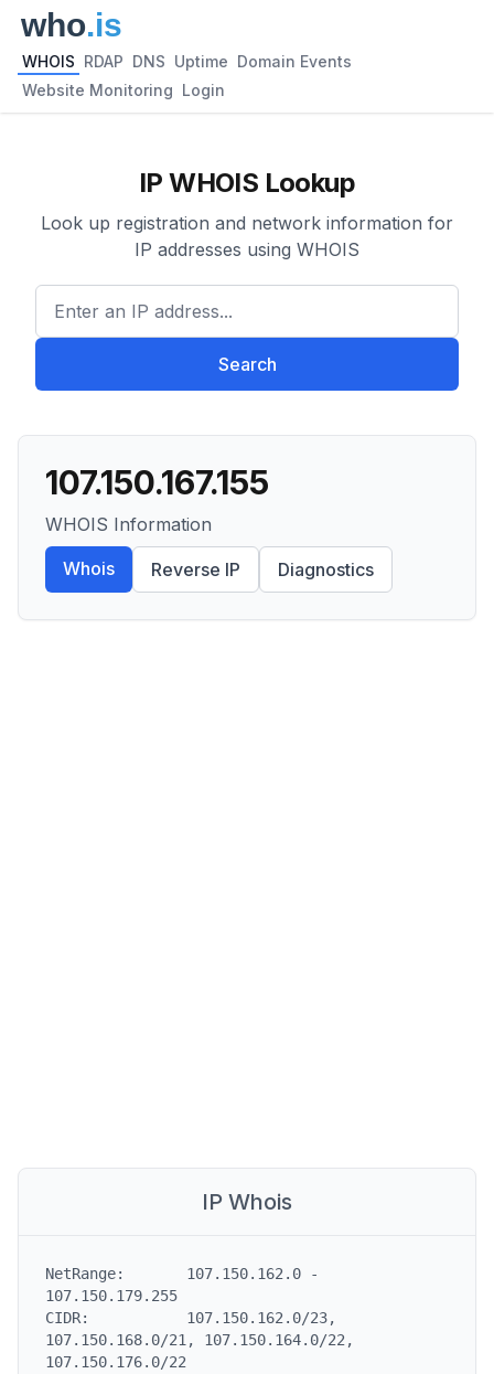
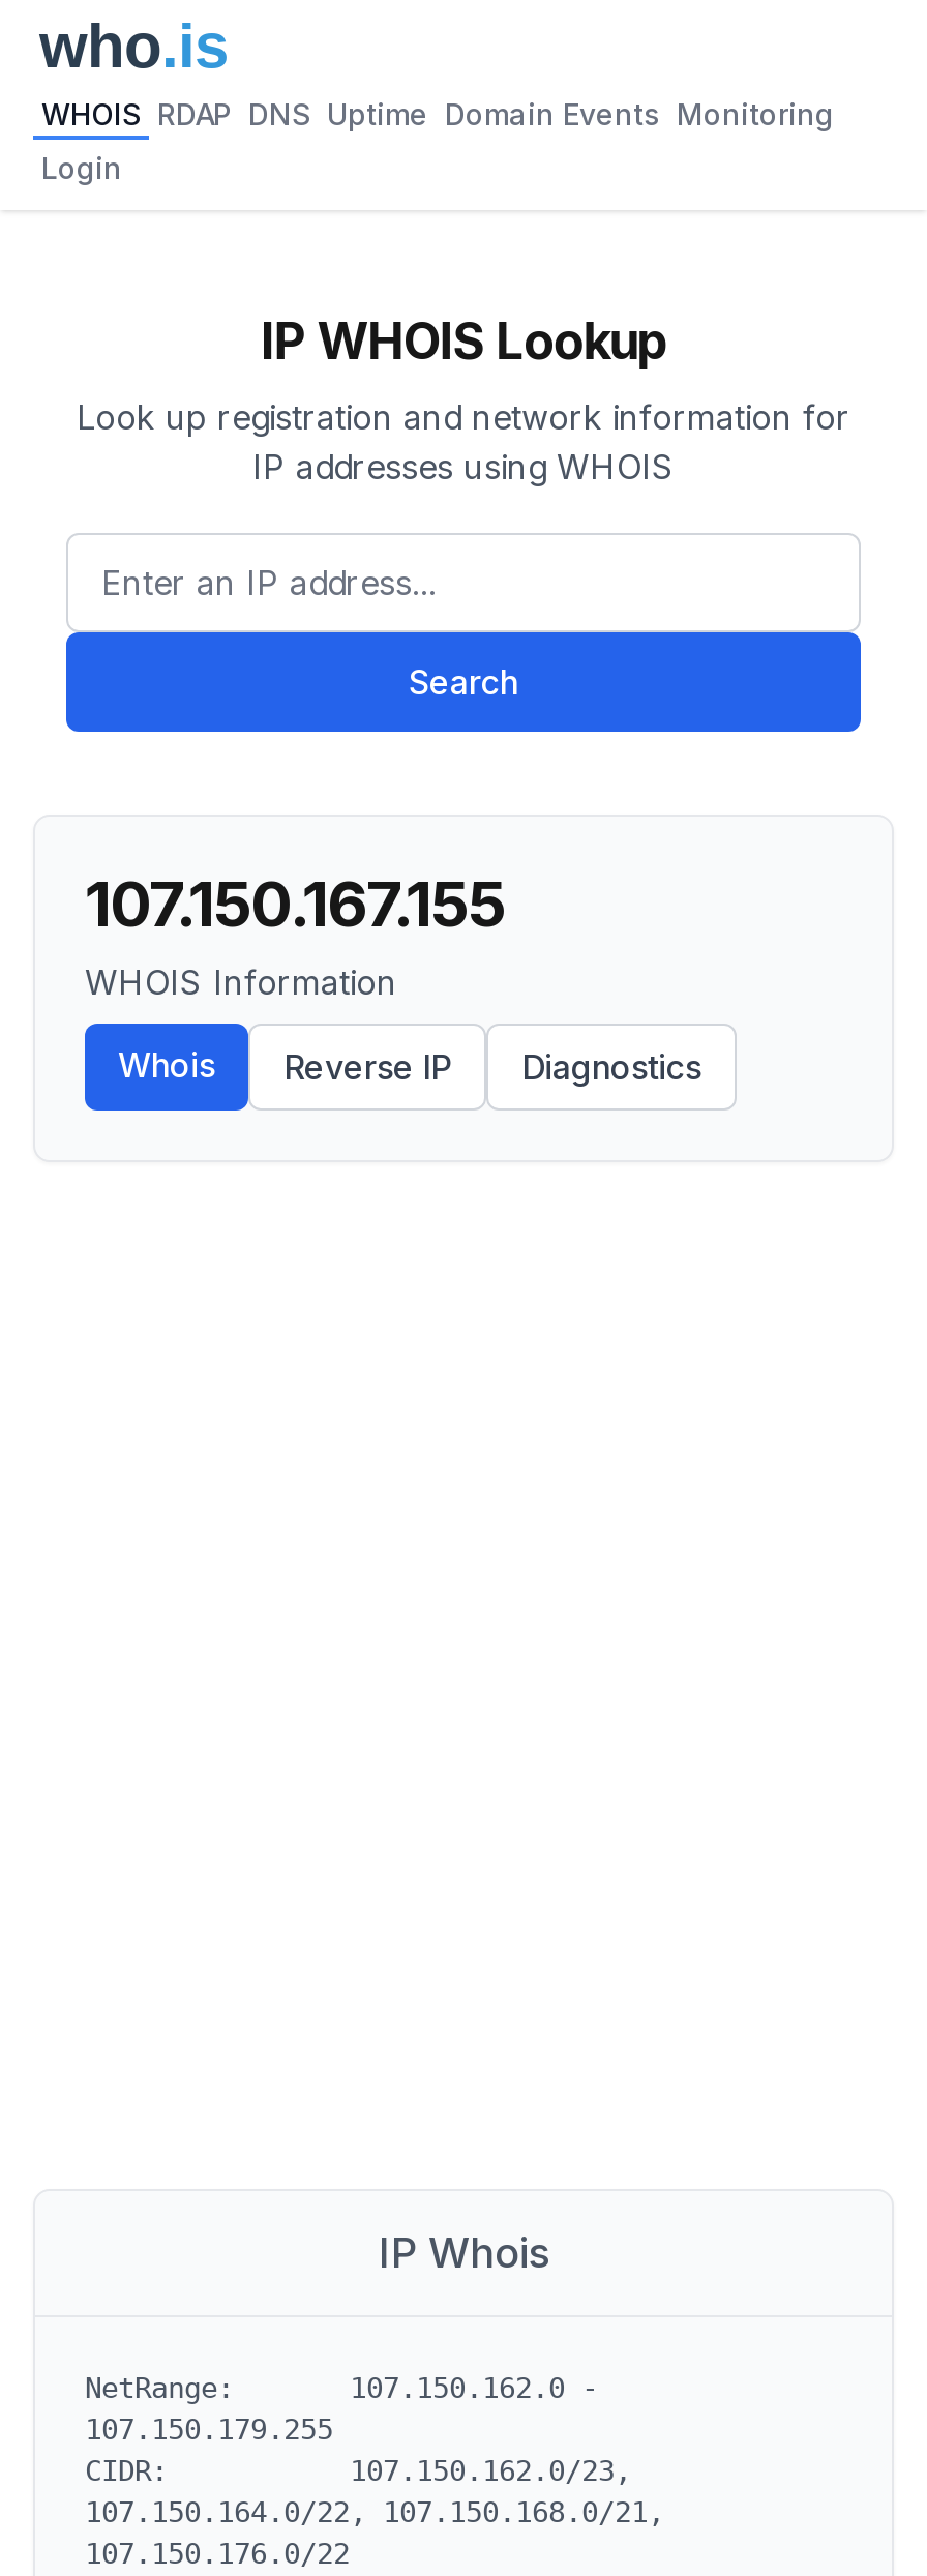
- WHOIS RDAP DNS Uptime Domain Events
+ WHOIS RDAP DNS Uptime Domain Events Monitoring

- Website Monitoring Login
+ Login

- 107.150.168.0/21, 107.150.164.0/22,
+ 107.150.164.0/22, 107.150.168.0/21,
